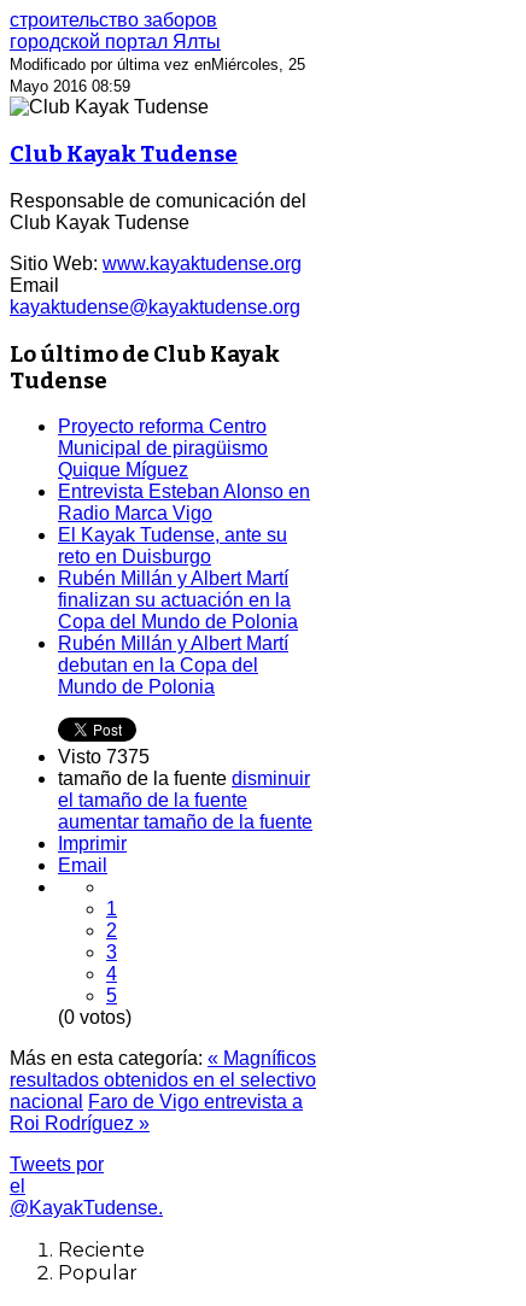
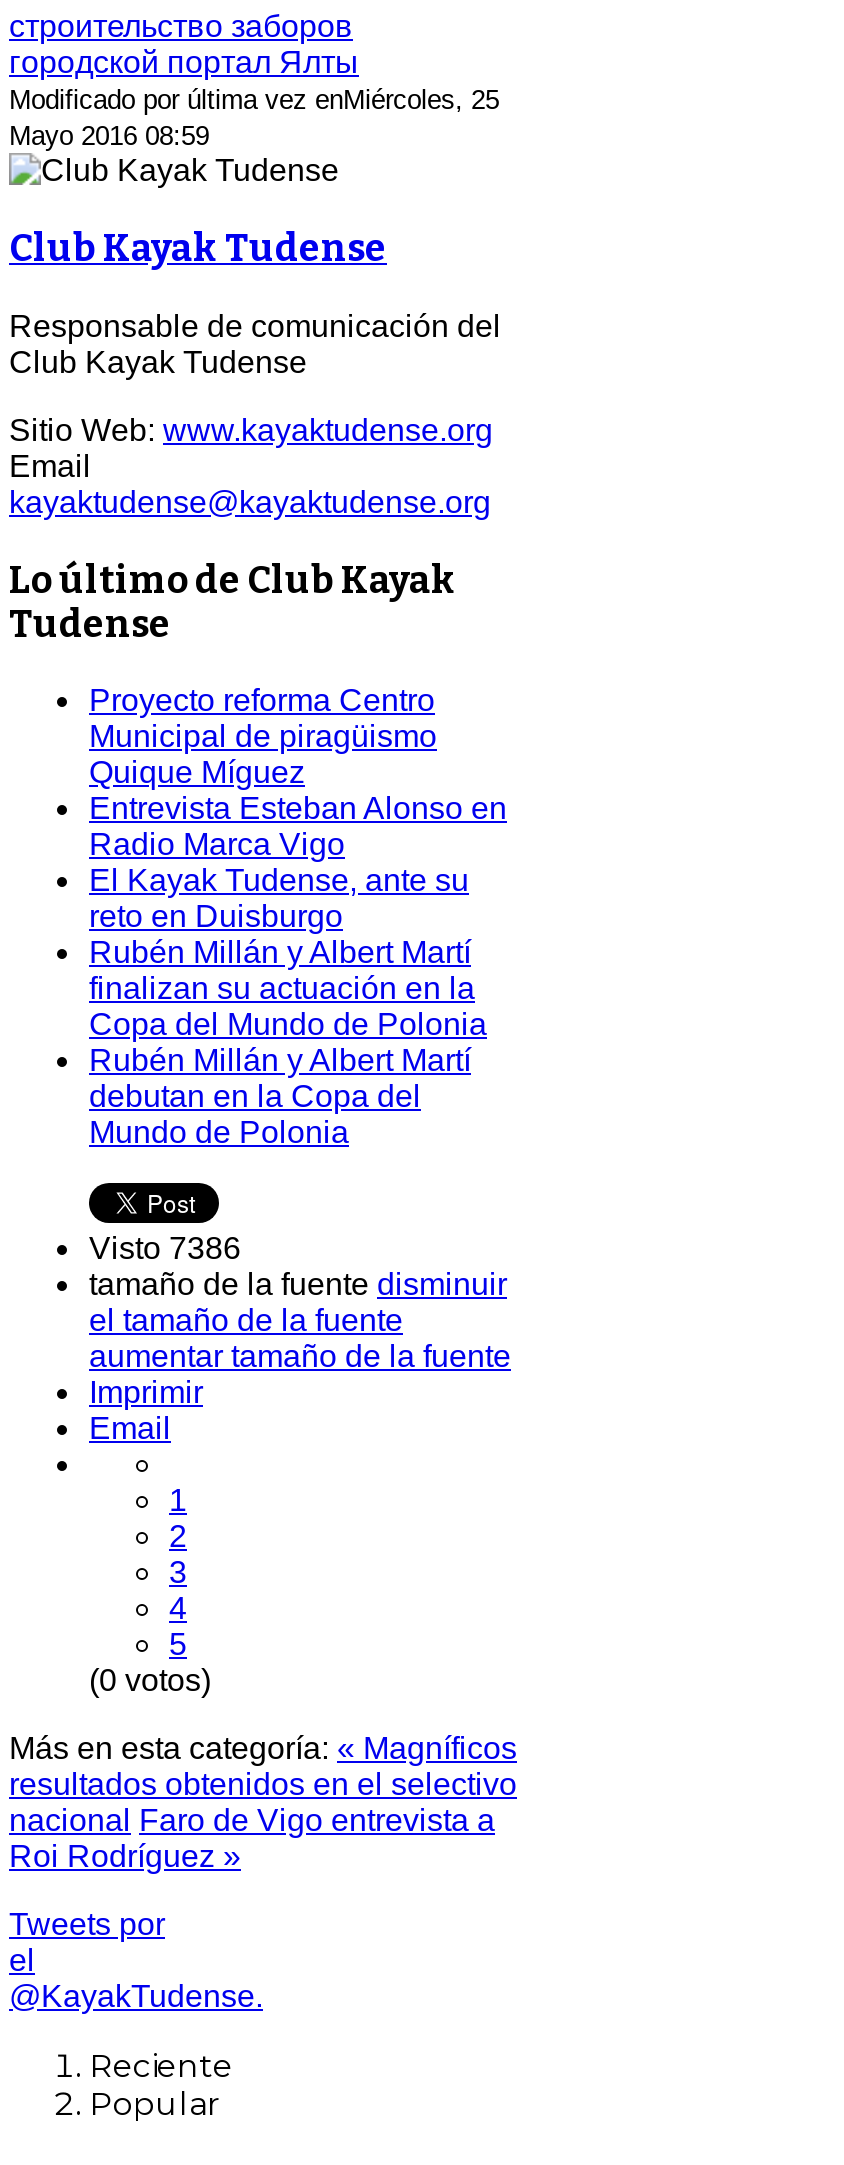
- Visto 7375
+ Visto 7386
